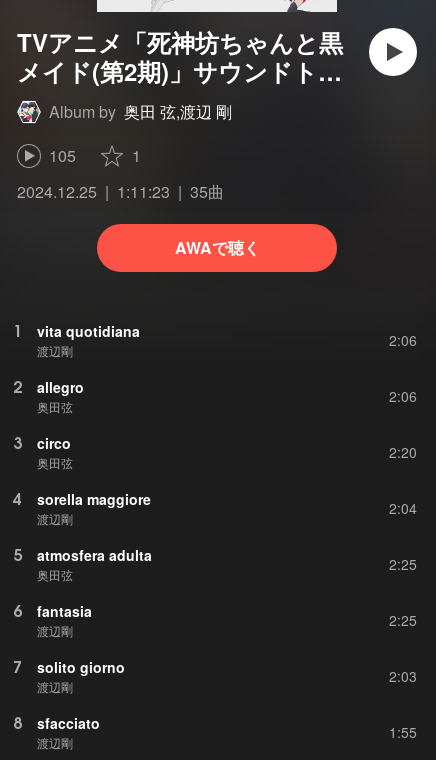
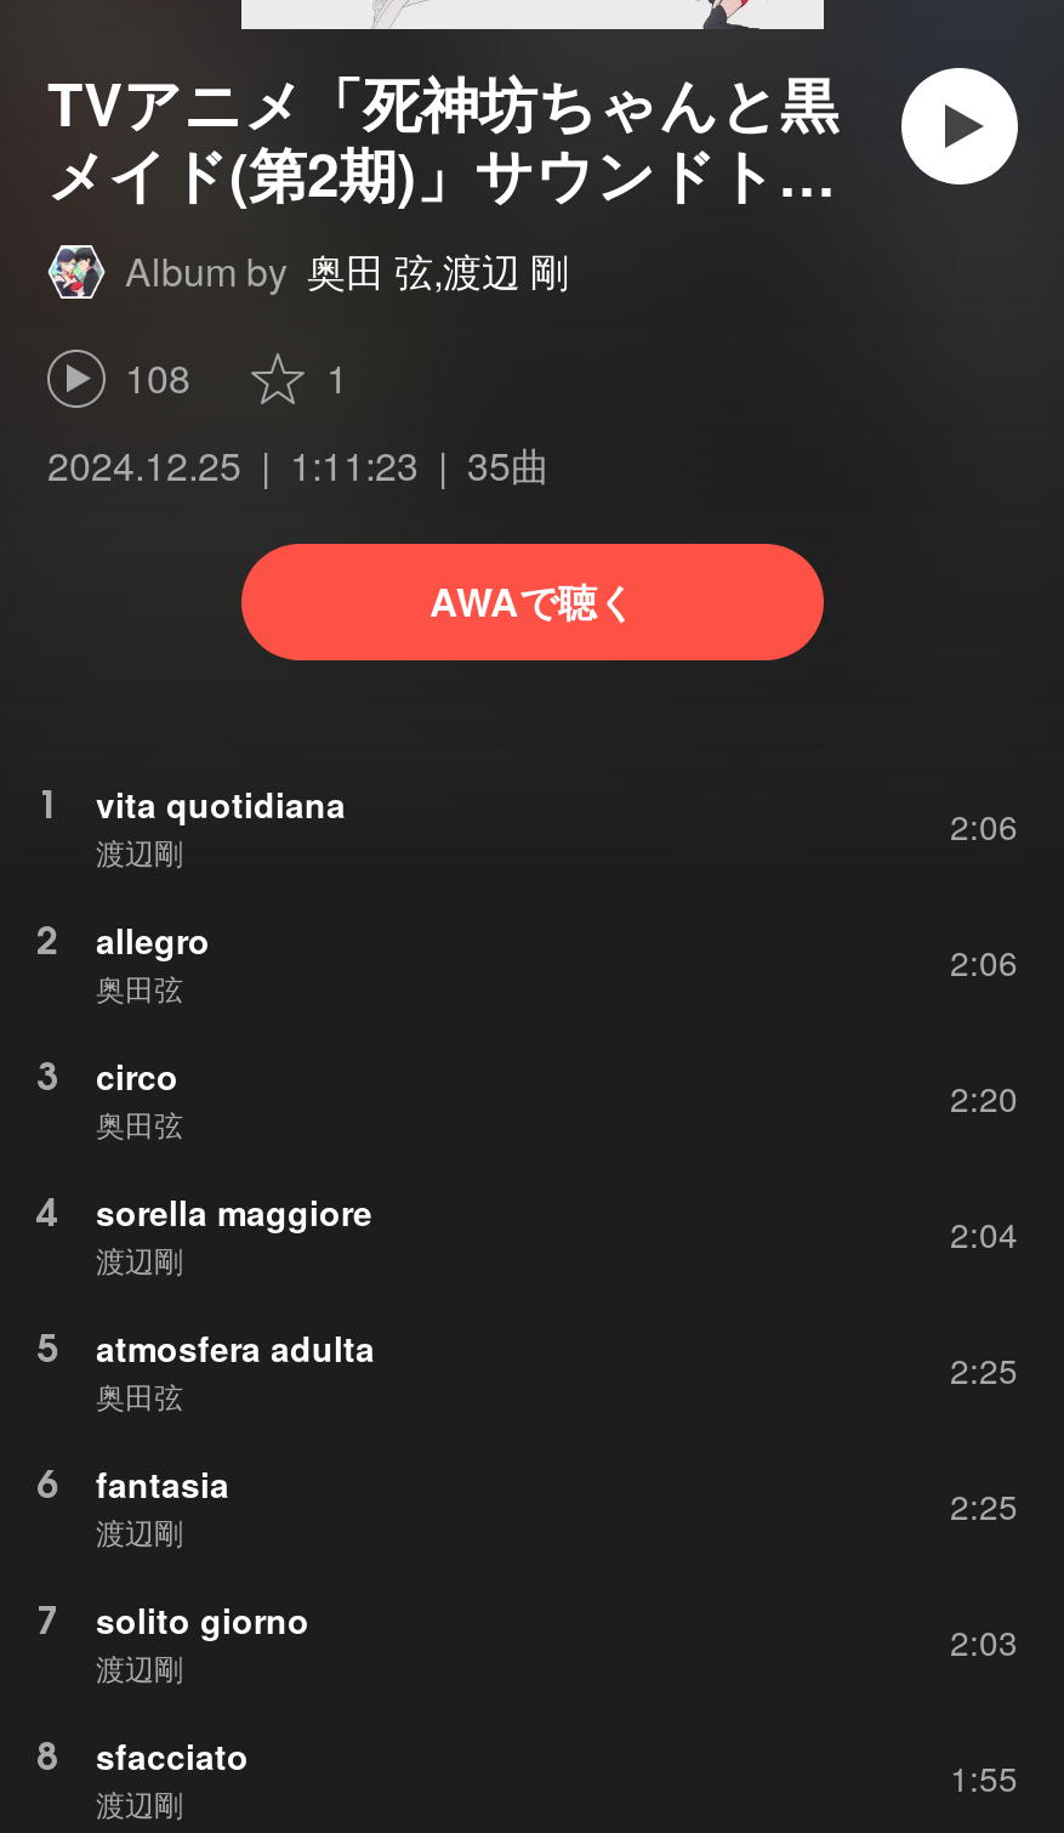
- 105
+ 108
